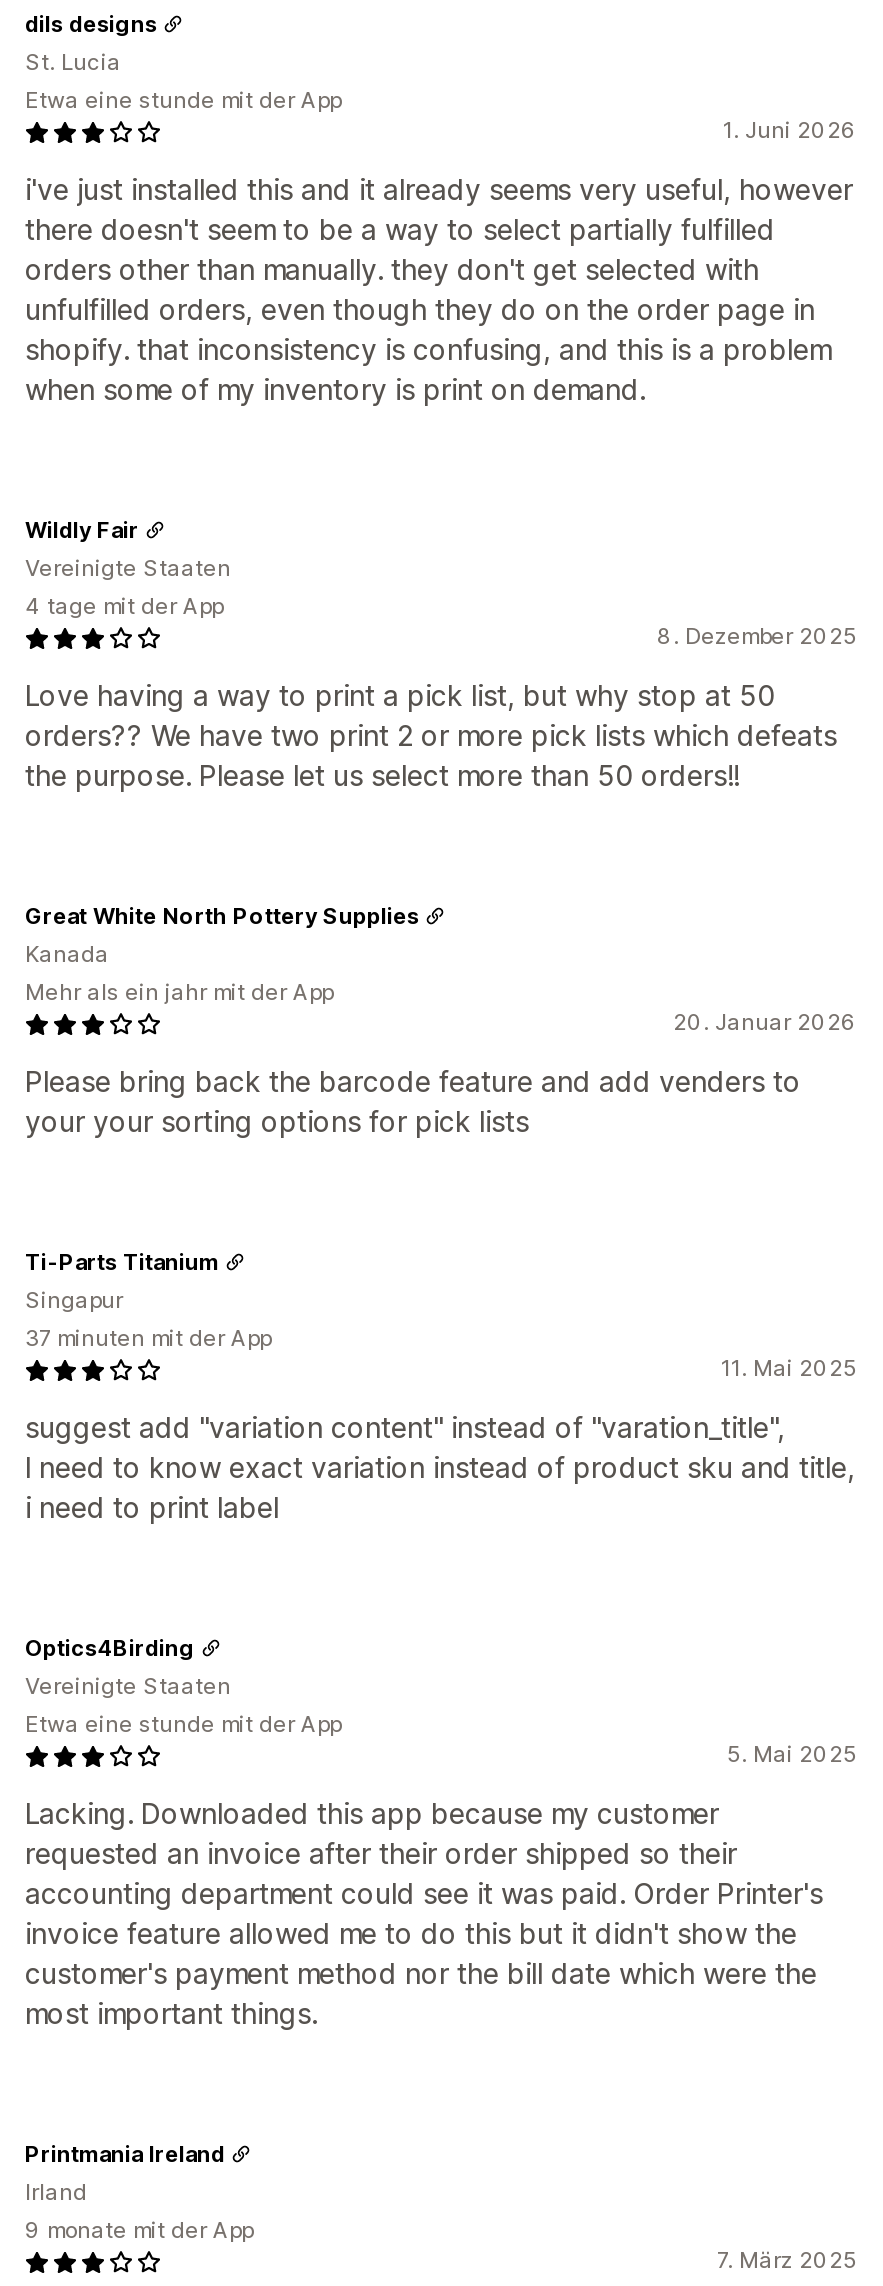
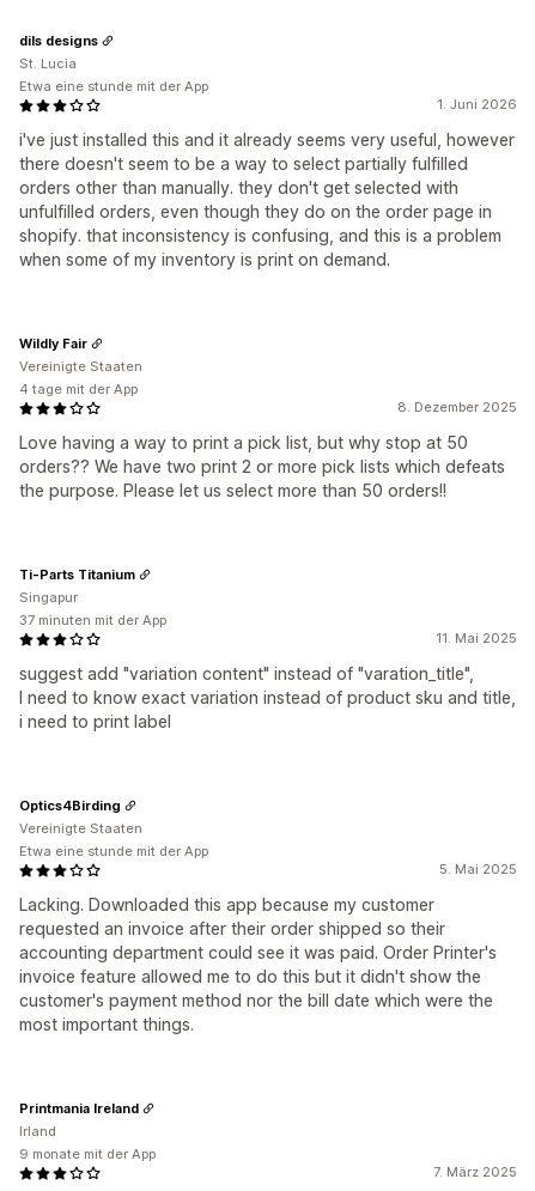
- Great White North Pottery Supplies
- Kanada
- Mehr als ein jahr mit der App

- 20. Januar 2026
- Please bring back the barcode feature and add venders to
- your your sorting options for pick lists
